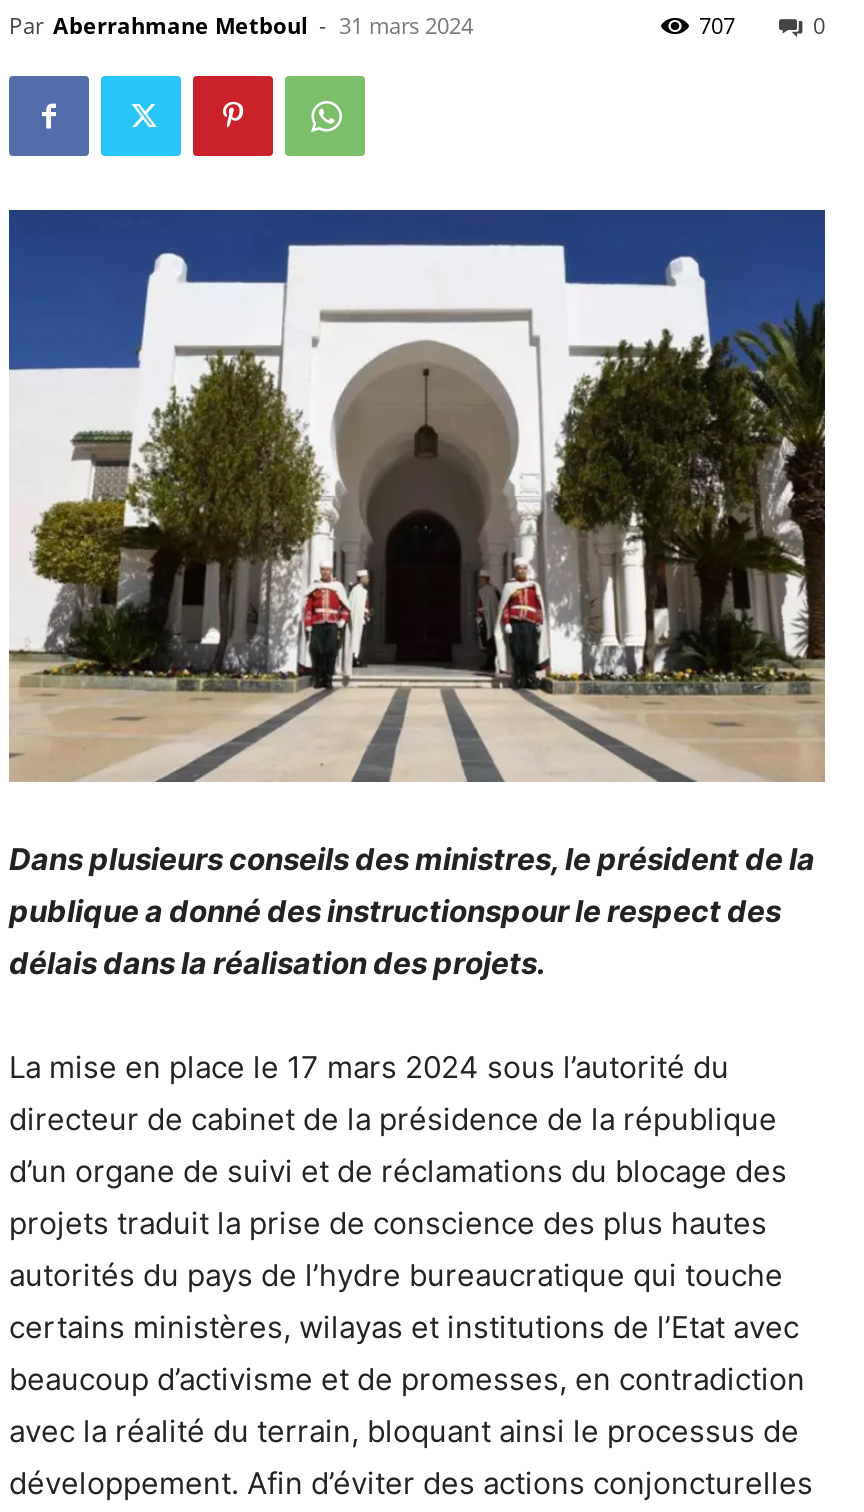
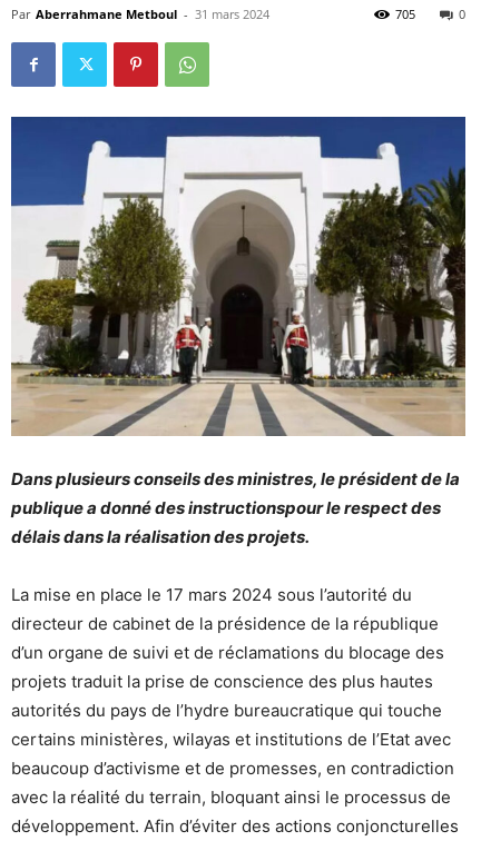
- 707
+ 705
